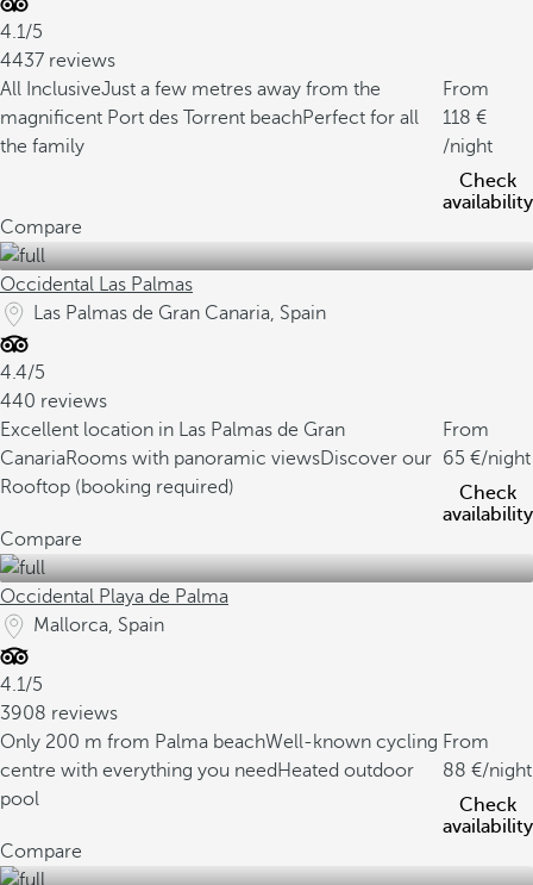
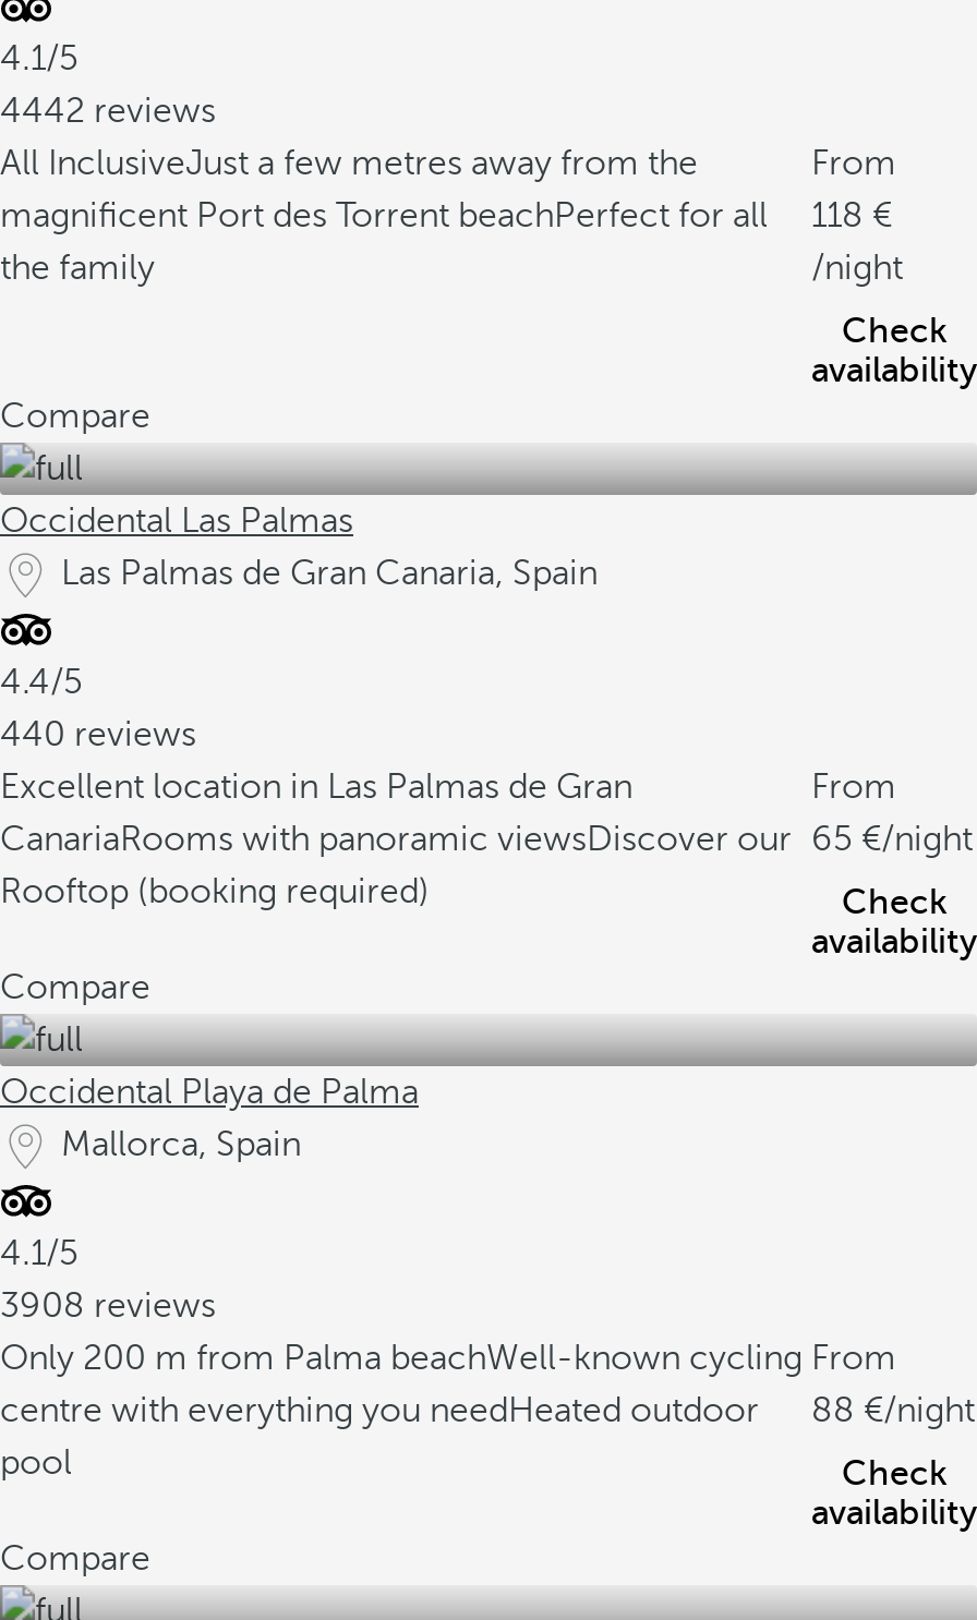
- 4437 reviews
+ 4442 reviews
